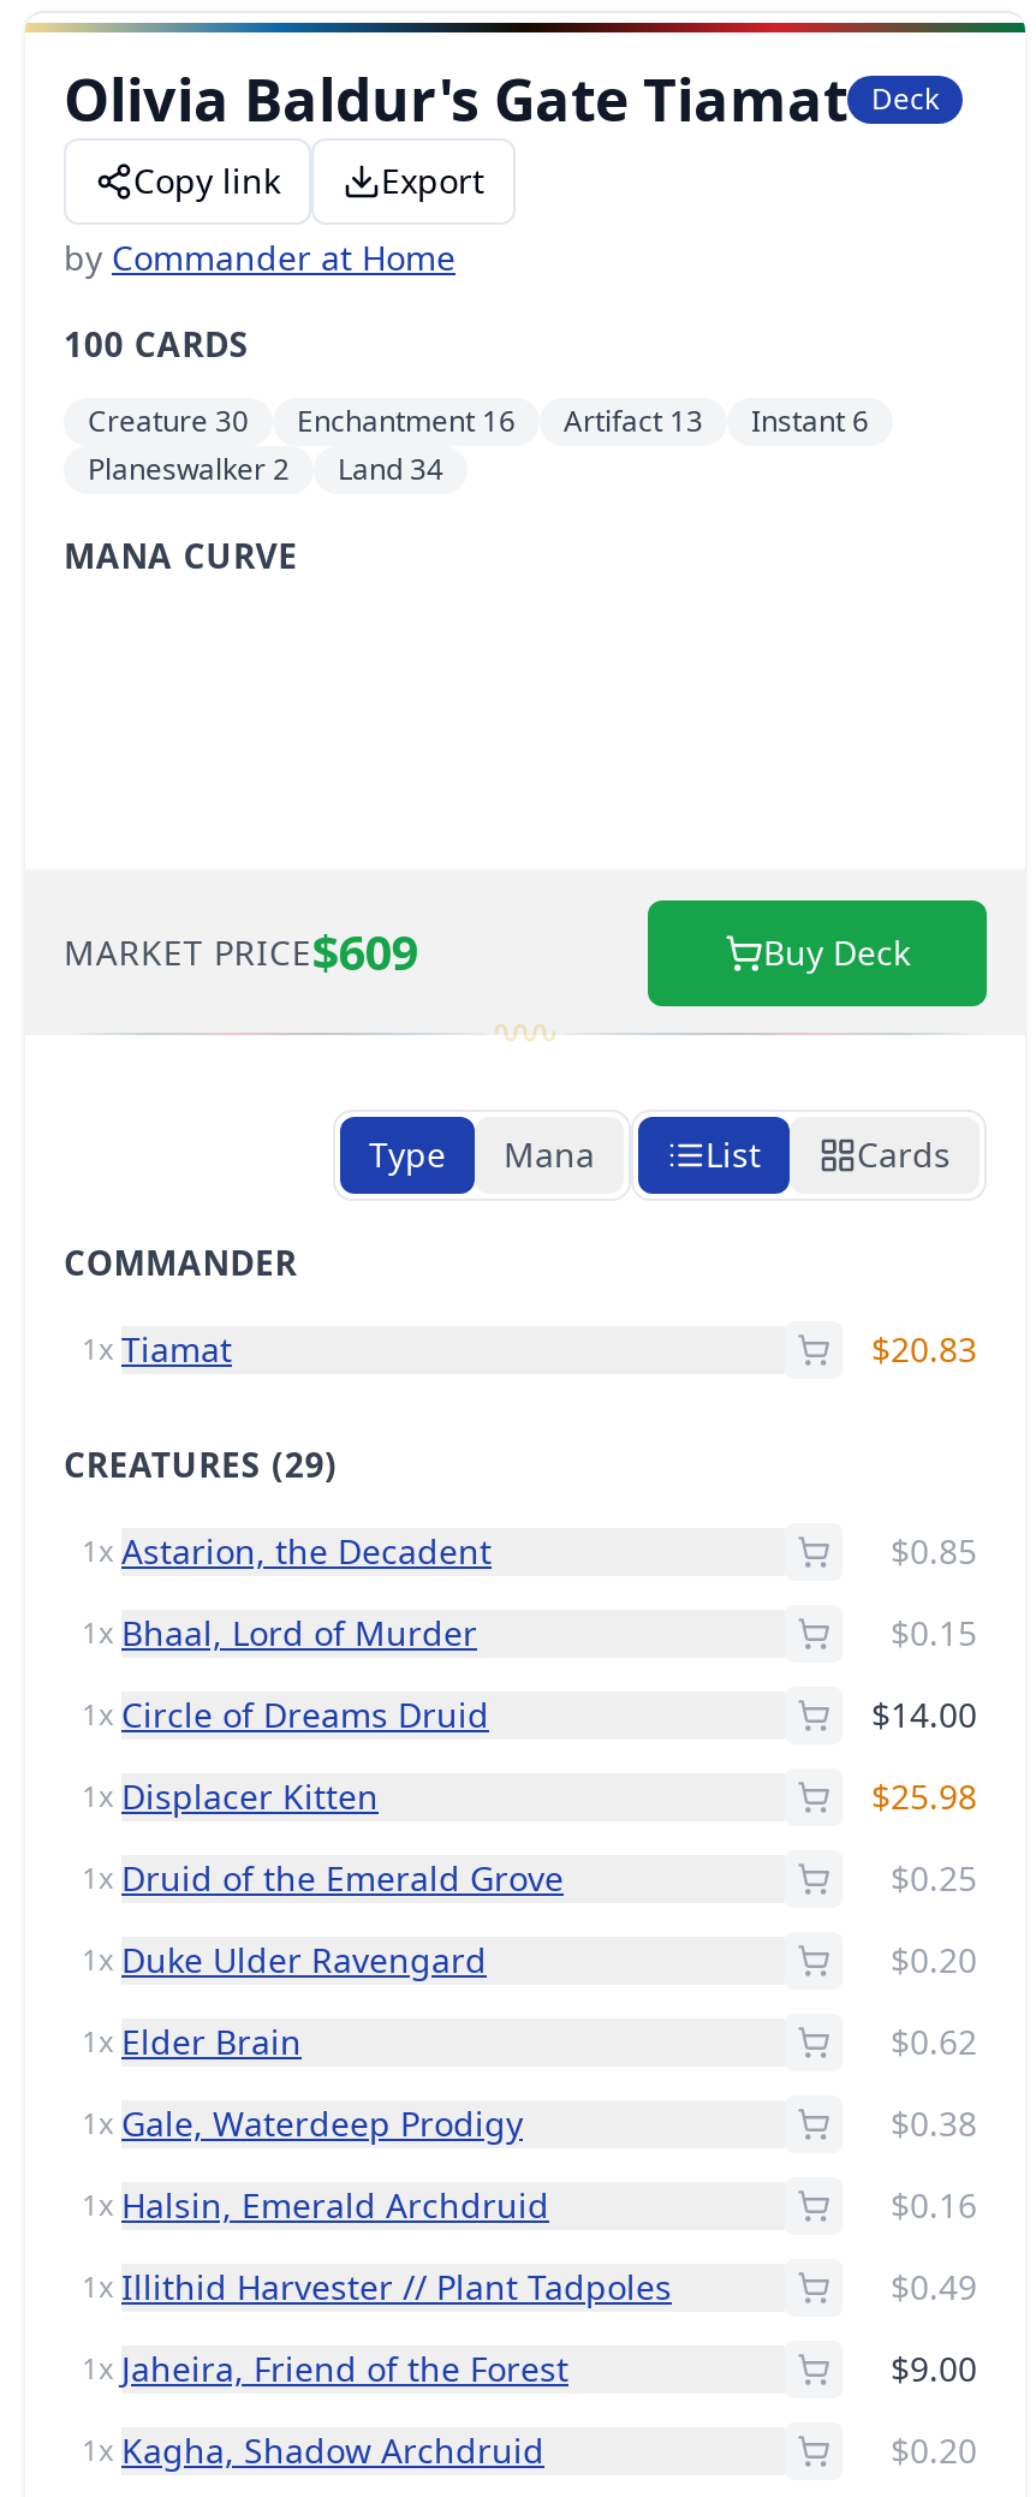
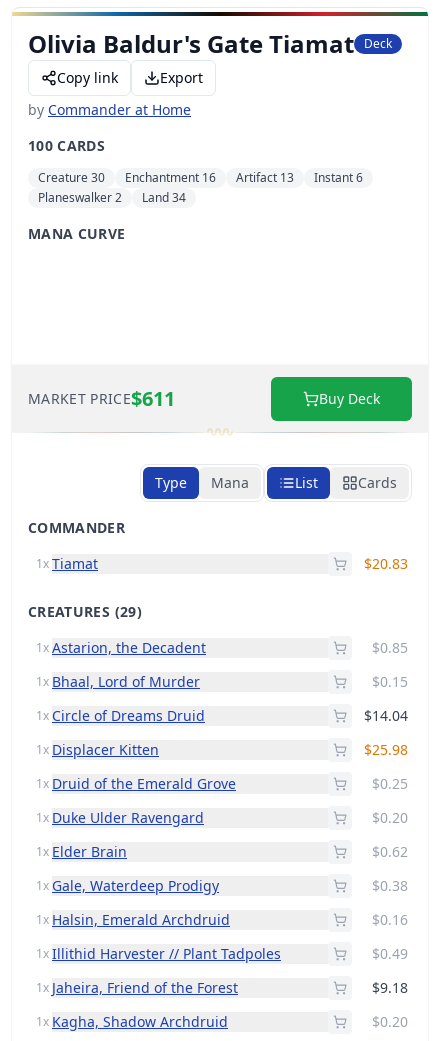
- MARKET PRICE$609
+ MARKET PRICE$611

- $14.00
+ $14.04

- $9.00
+ $9.18
